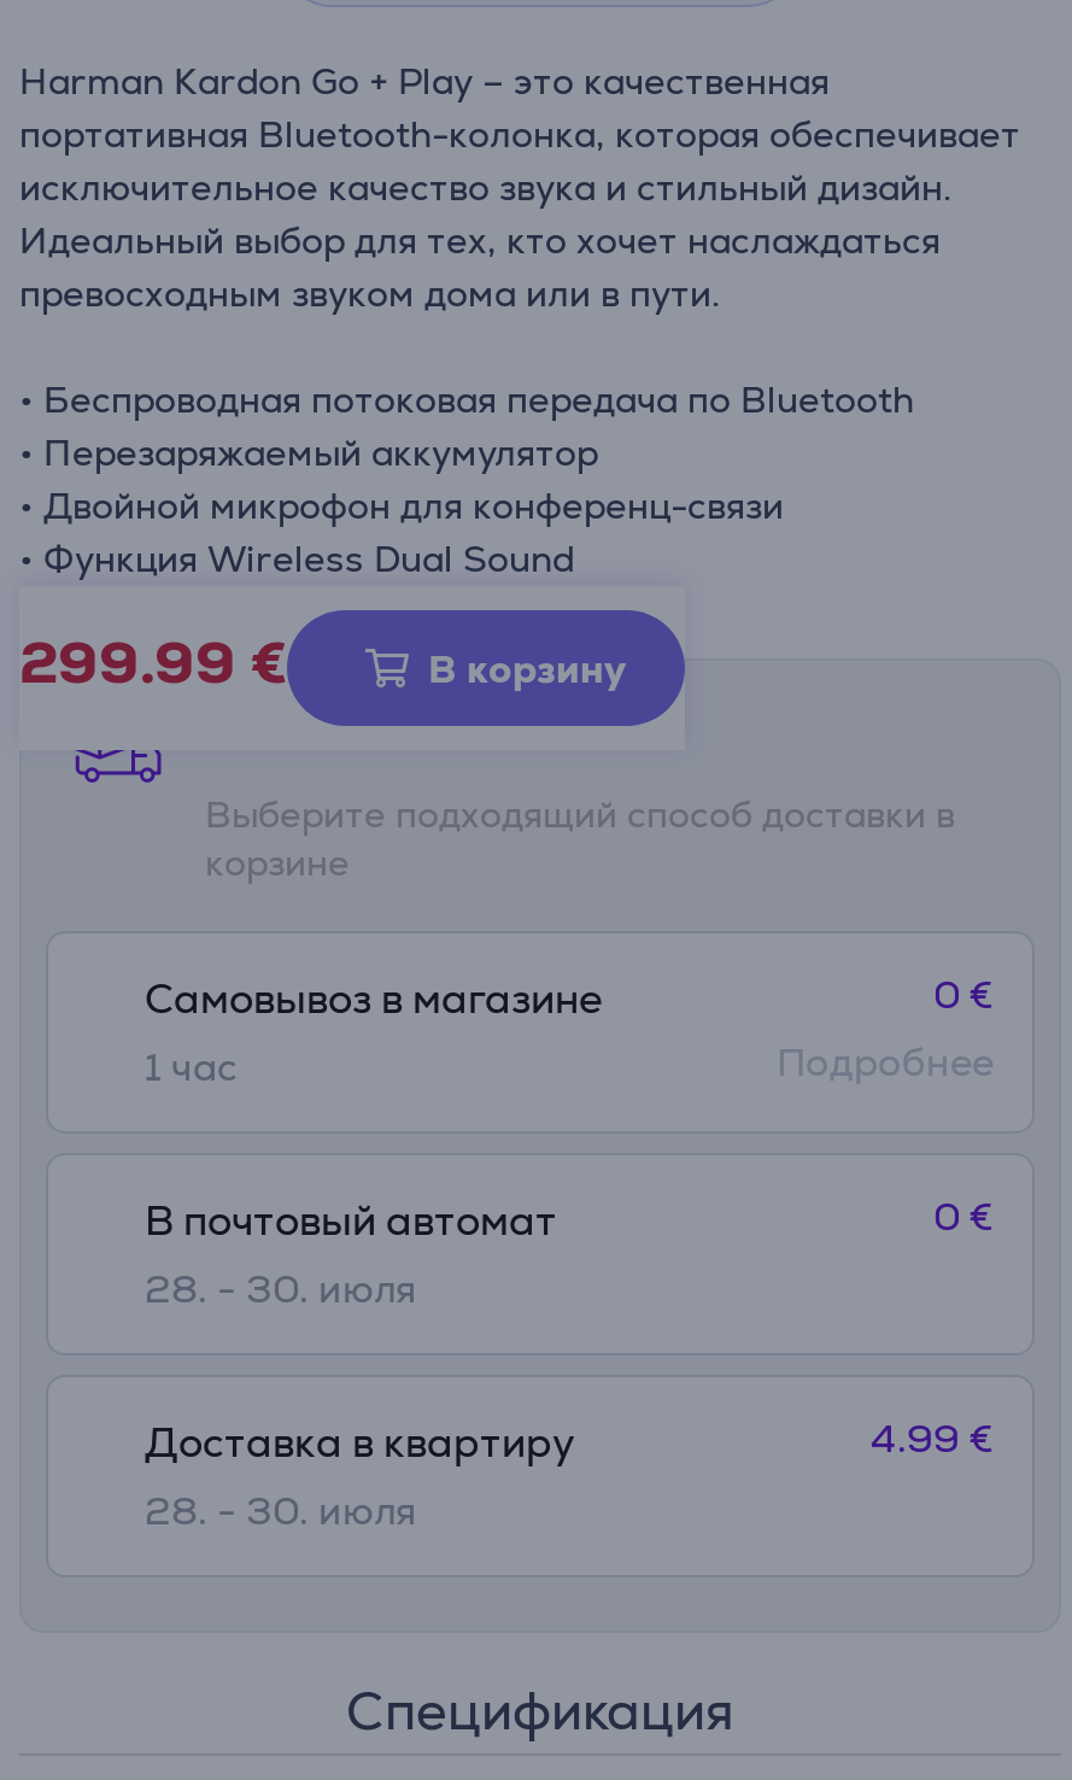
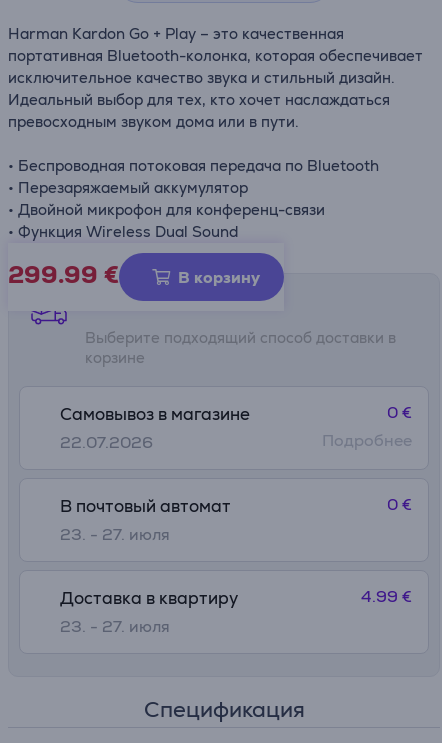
- 1 час
+ 22.07.2026

- 28. - 30. июля
+ 23. - 27. июля

- 28. - 30. июля
+ 23. - 27. июля
